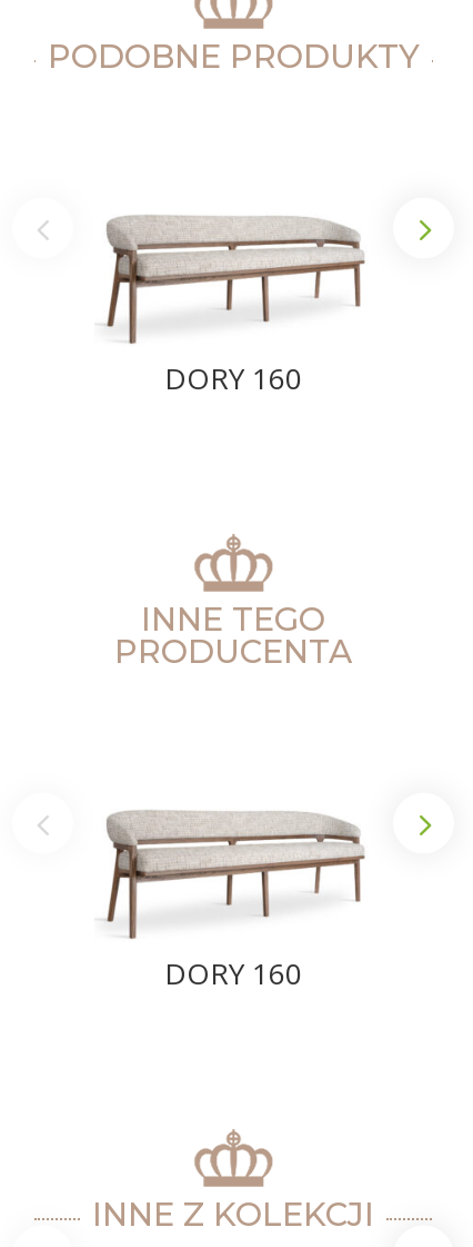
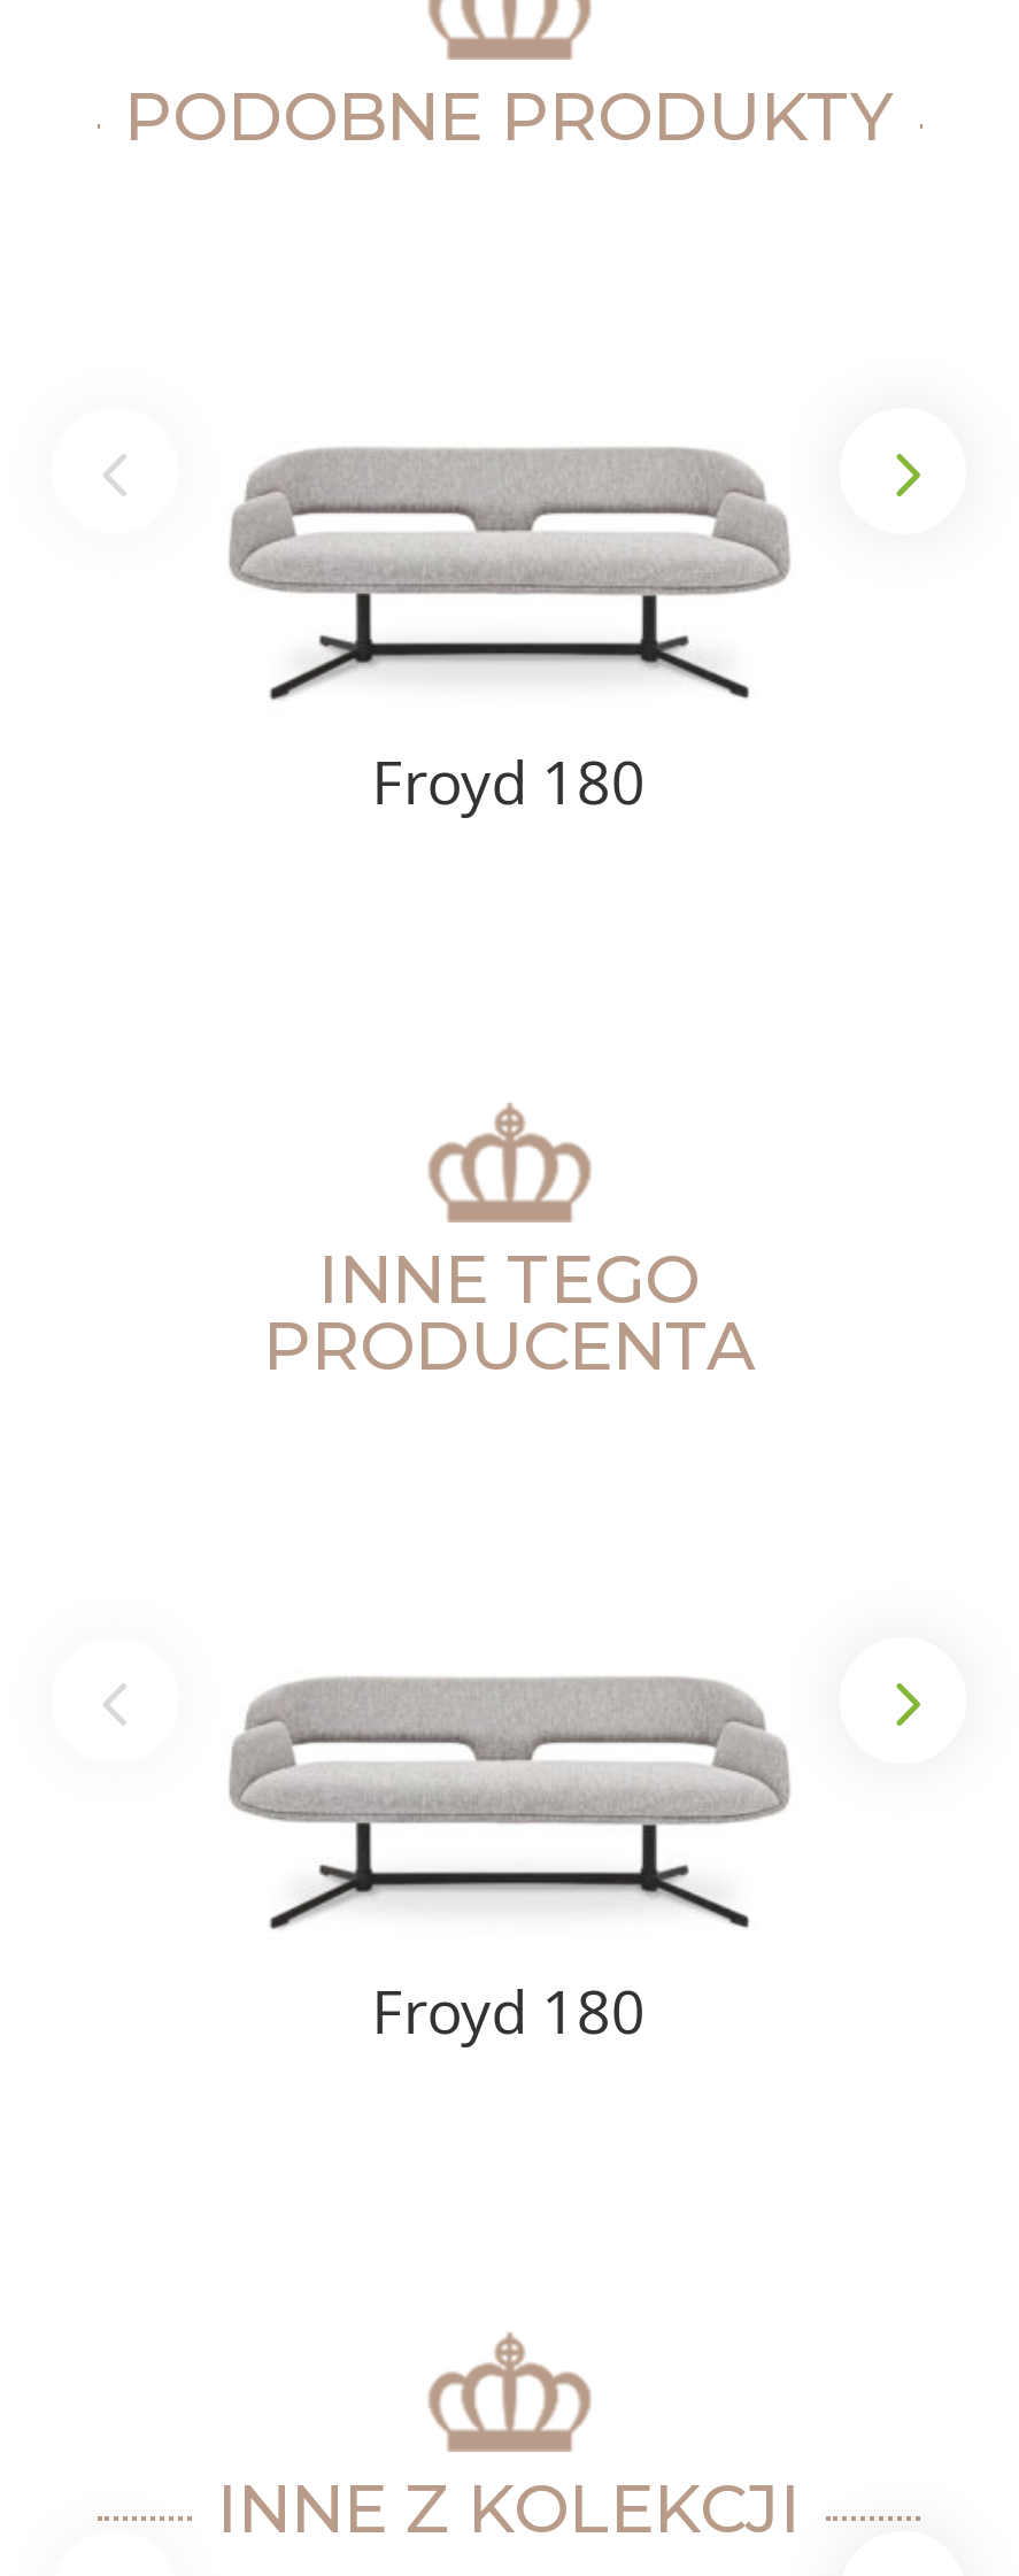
- [image]
- DORY 160
+ [image]
+ Froyd 180

- [image]
- DORY 160
+ [image]
+ Froyd 180
